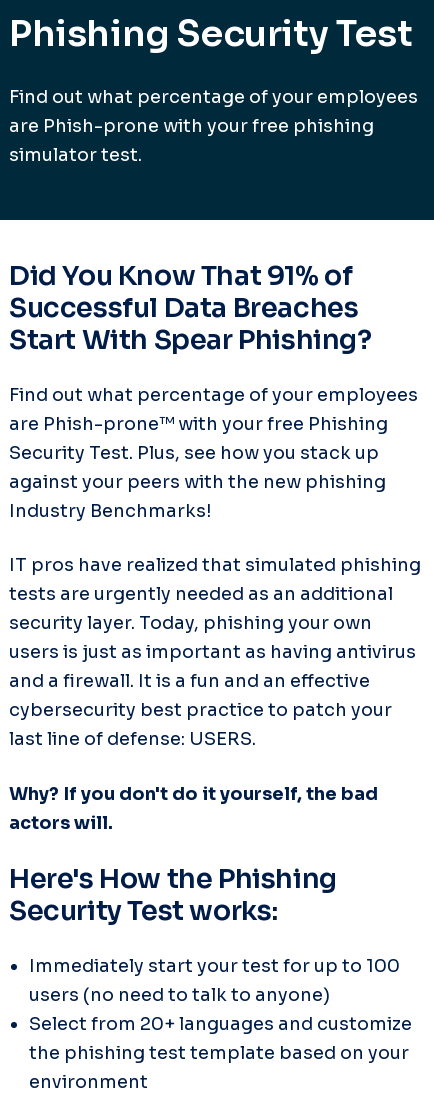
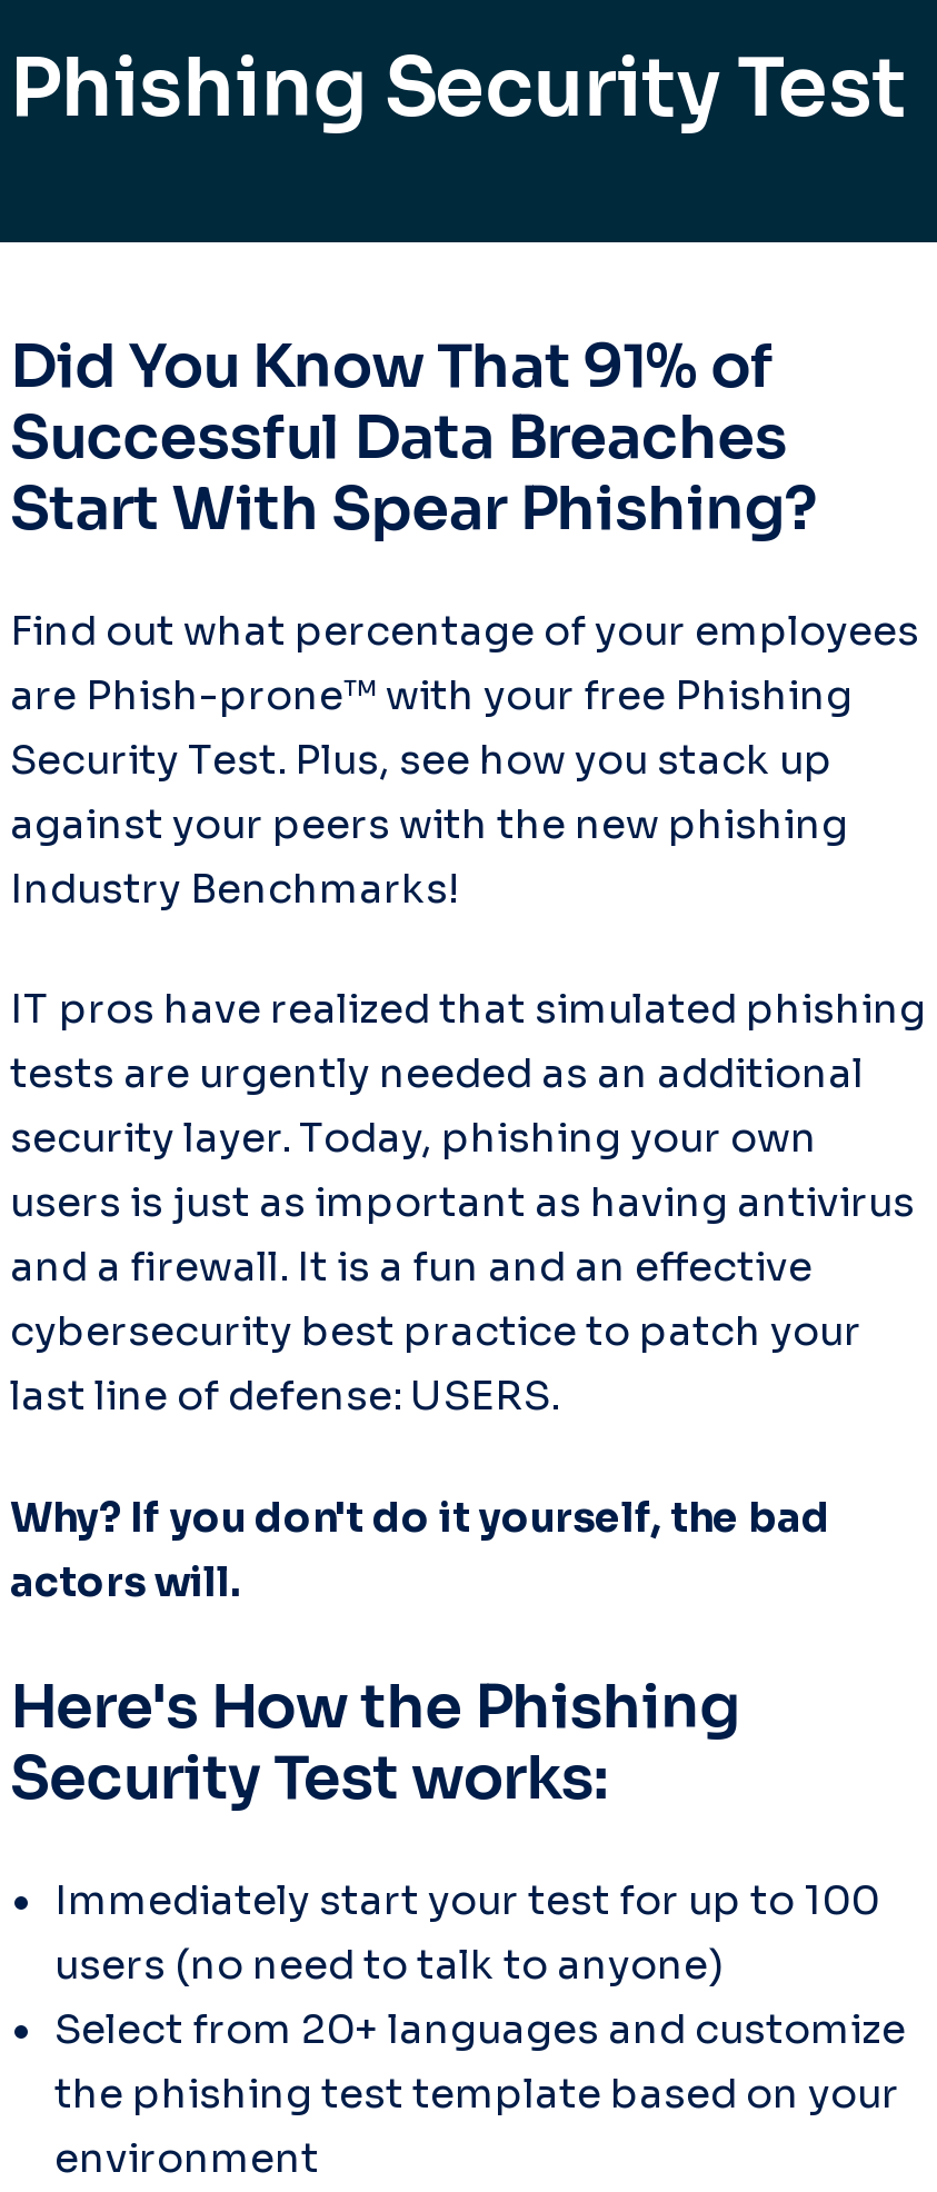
- Find out what percentage of your employees
- are Phish-prone with your free phishing
- simulator test.
